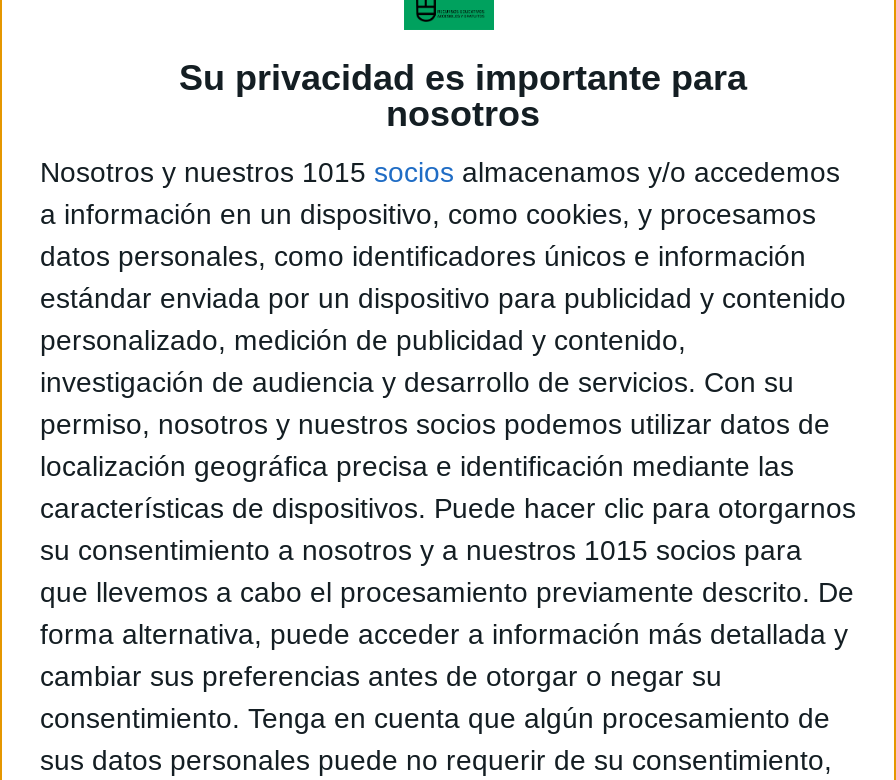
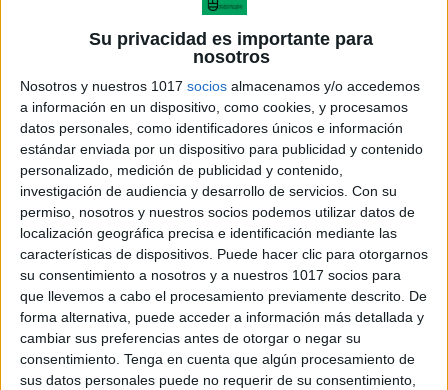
- Nosotros y nuestros 1015 socios almacenamos y/o accedemos
+ Nosotros y nuestros 1017 socios almacenamos y/o accedemos

- su consentimiento a nosotros y a nuestros 1015 socios para
+ su consentimiento a nosotros y a nuestros 1017 socios para
